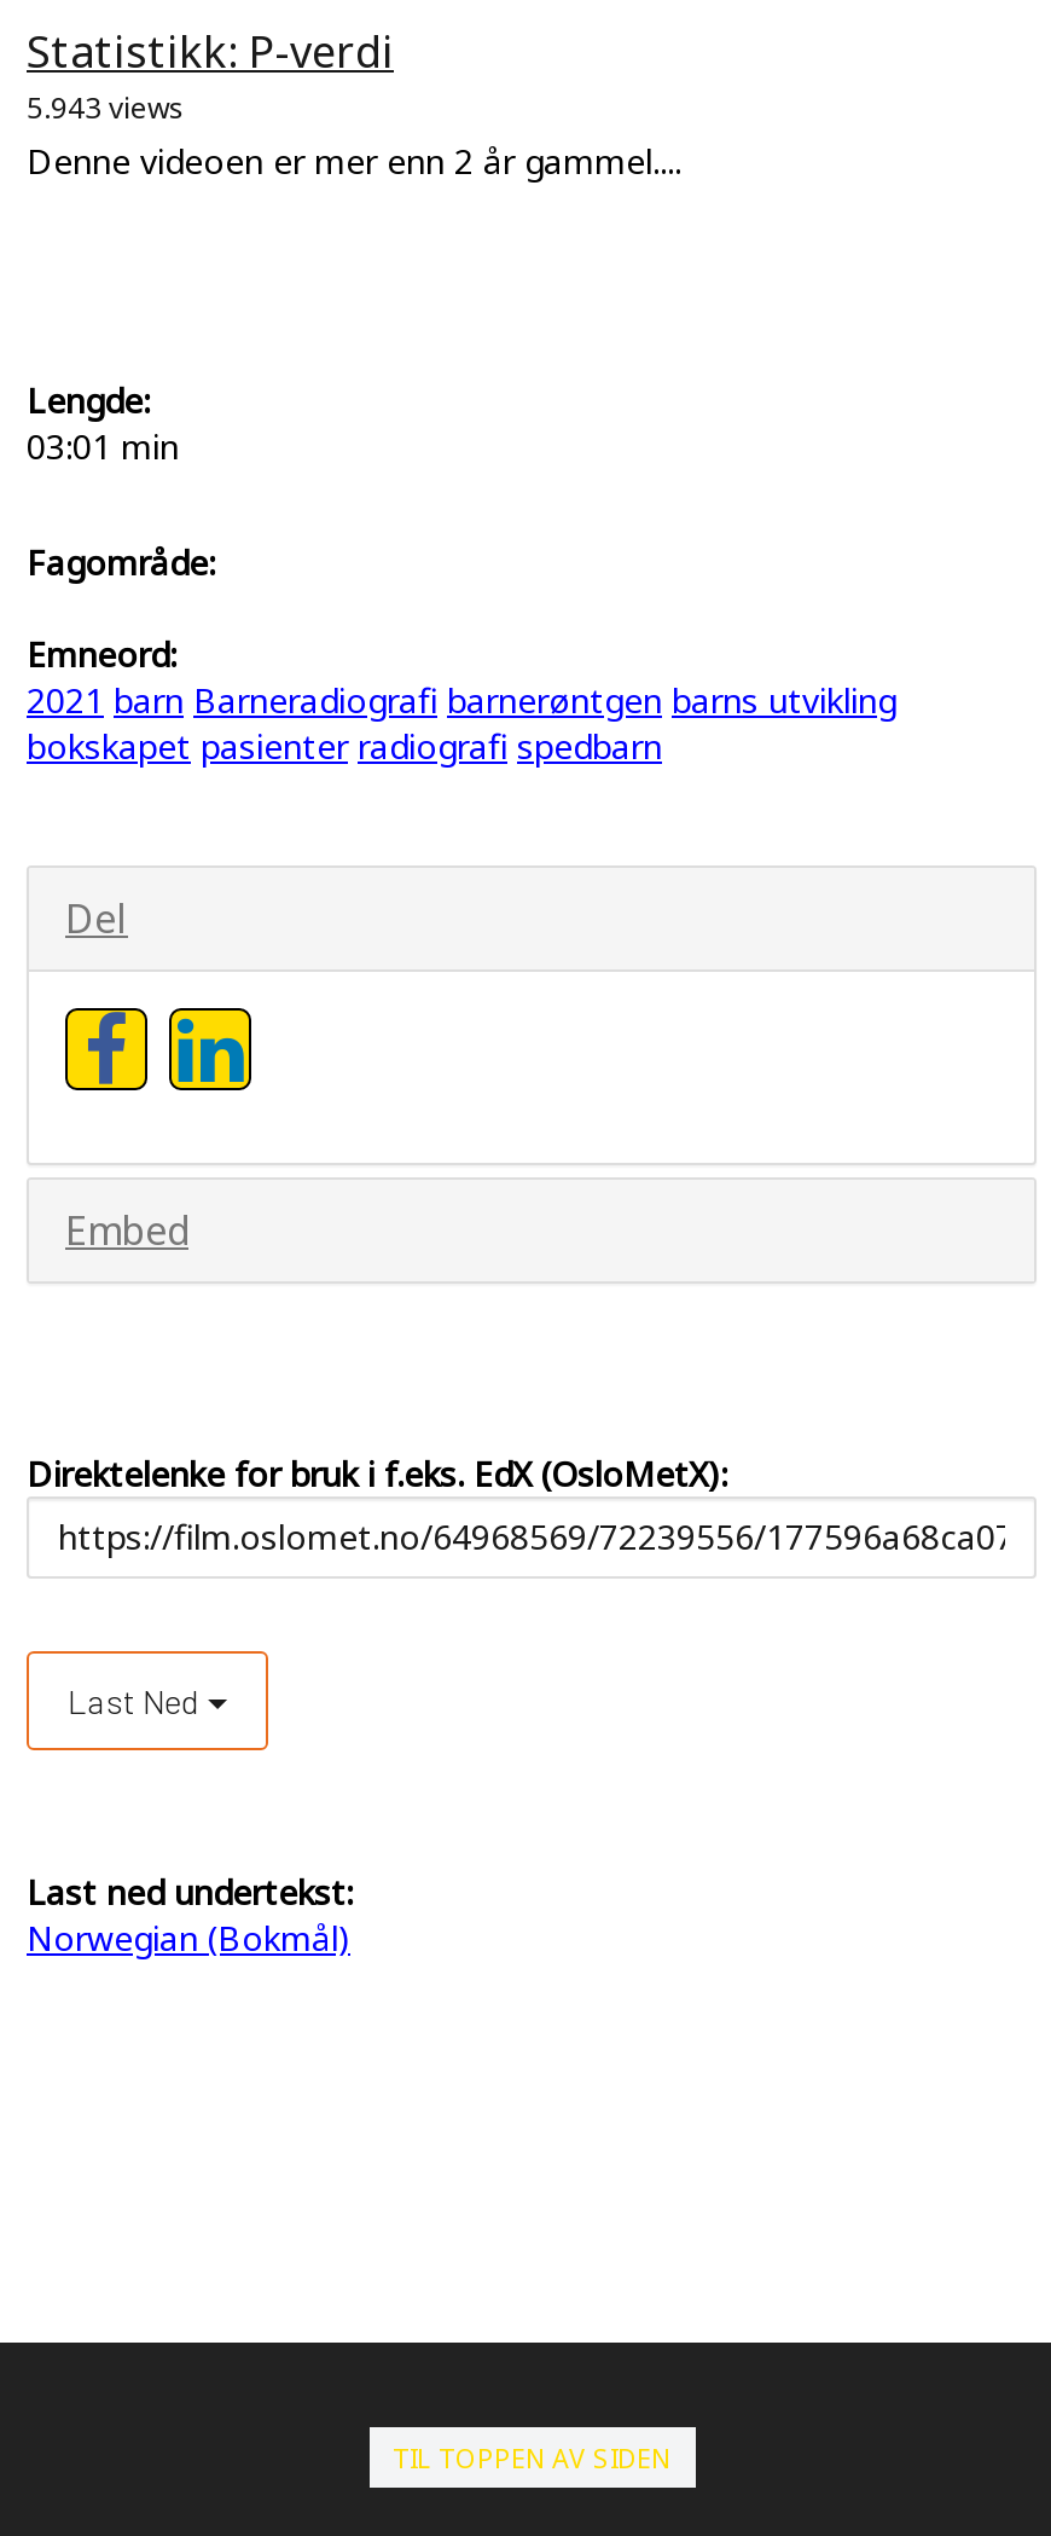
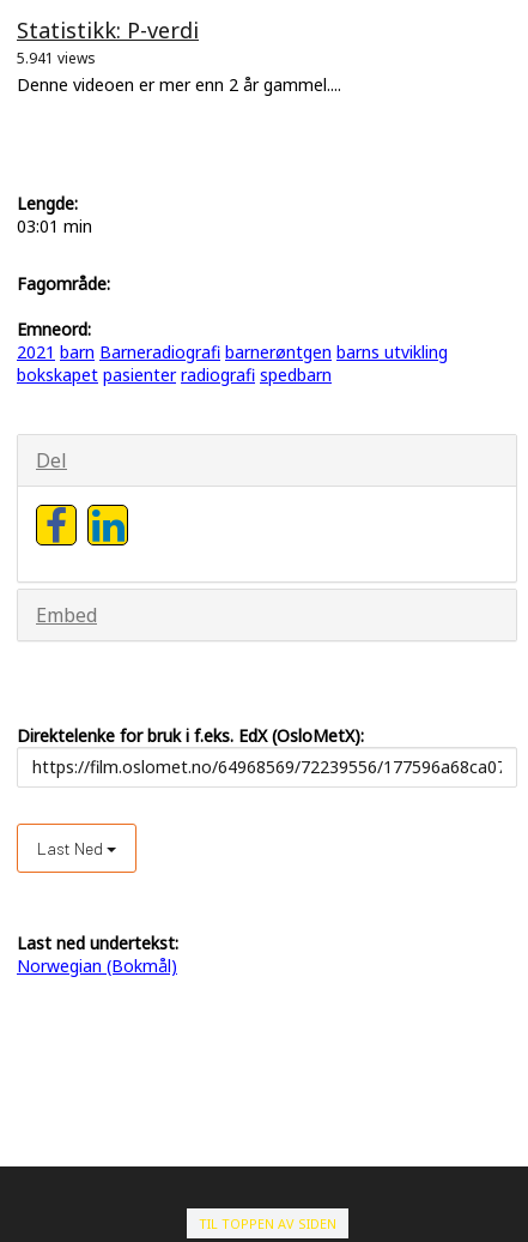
- 5.943 views
+ 5.941 views
